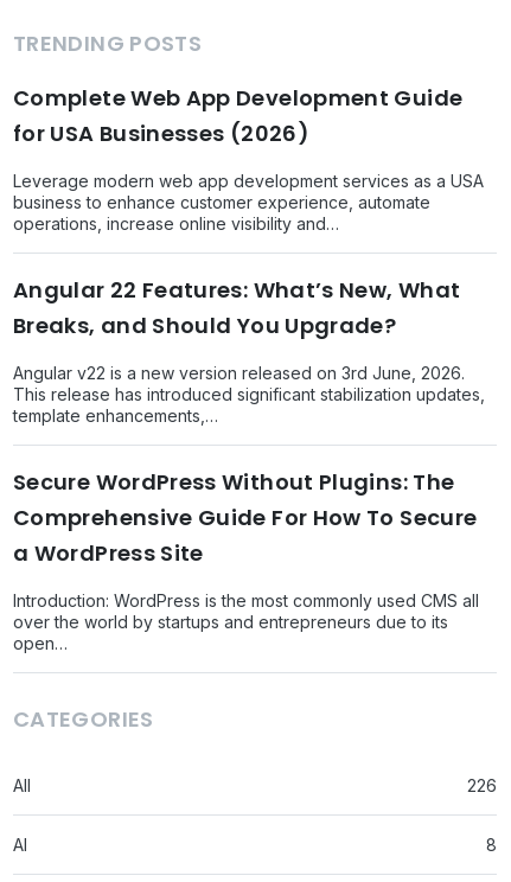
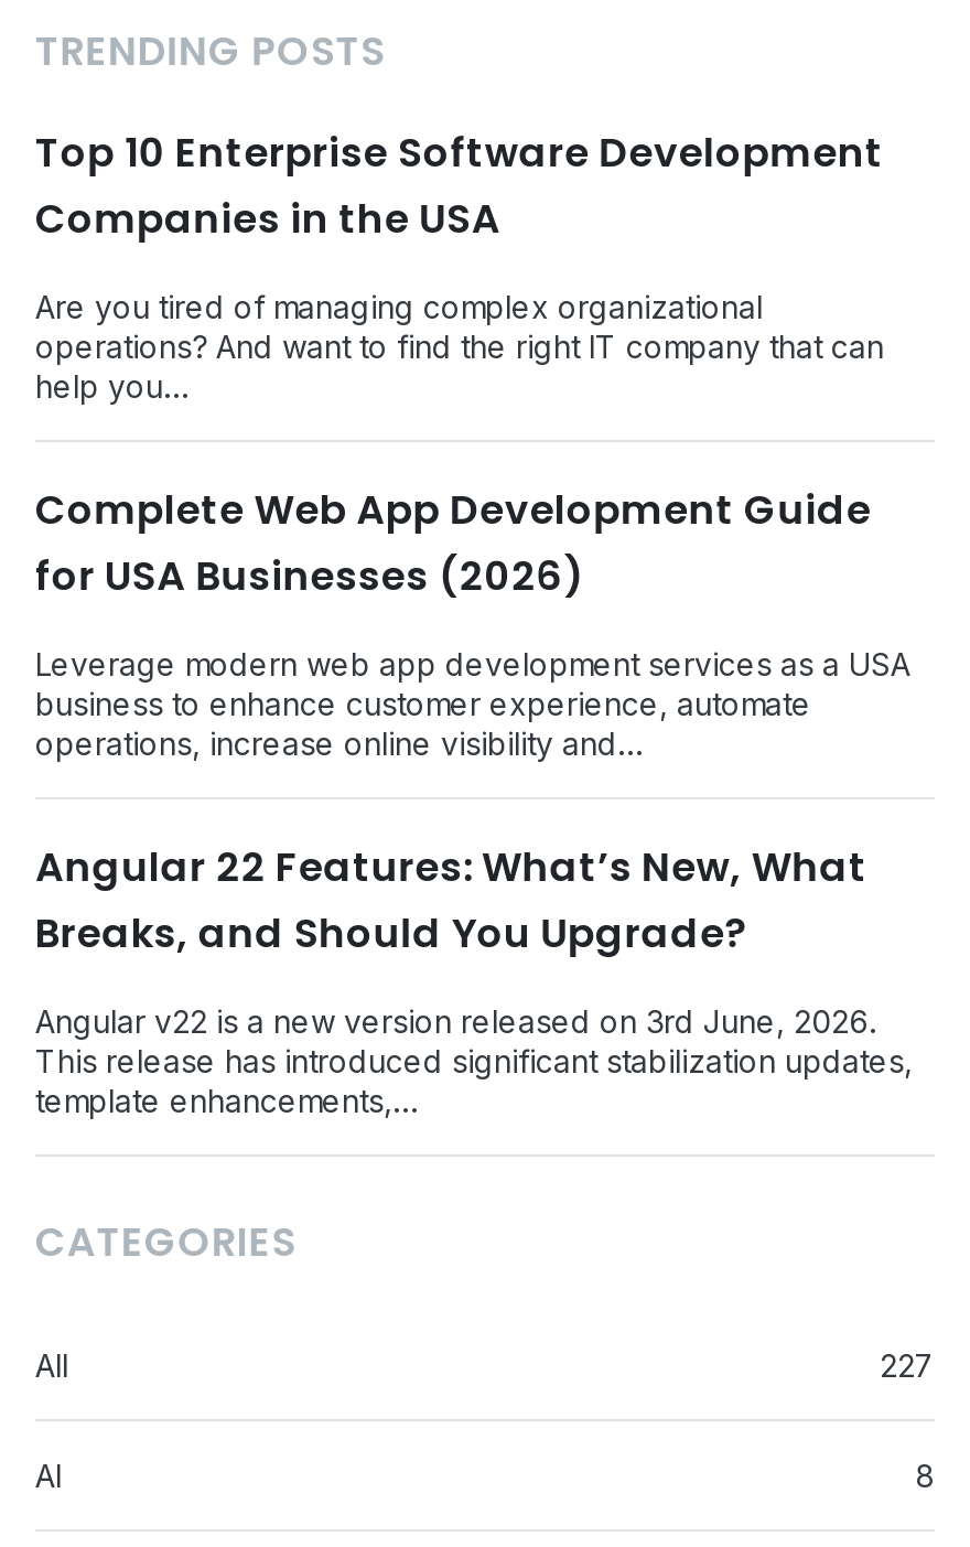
+ Top 10 Enterprise Software Development
+ Companies in the USA
+ Are you tired of managing complex organizational
+ operations? And want to find the right IT company that can
+ help you…

moved down: Complete Web App Development Guide | for USA Businesses (2026) | Leverage modern web app development services as a USA | ... | This release has introduced significant stabilization updates, | template enhancements,…

- Secure WordPress Without Plugins: The
- Comprehensive Guide For How To Secure
- a WordPress Site
- Introduction: WordPress is the most commonly used CMS all
- over the world by startups and entrepreneurs due to its
- open…

- 226
+ 227
